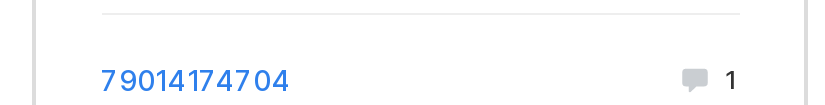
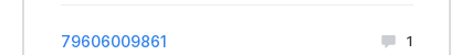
- 79014174704
+ 79606009861
